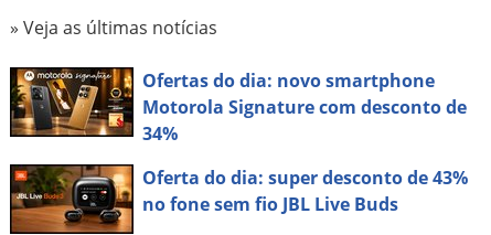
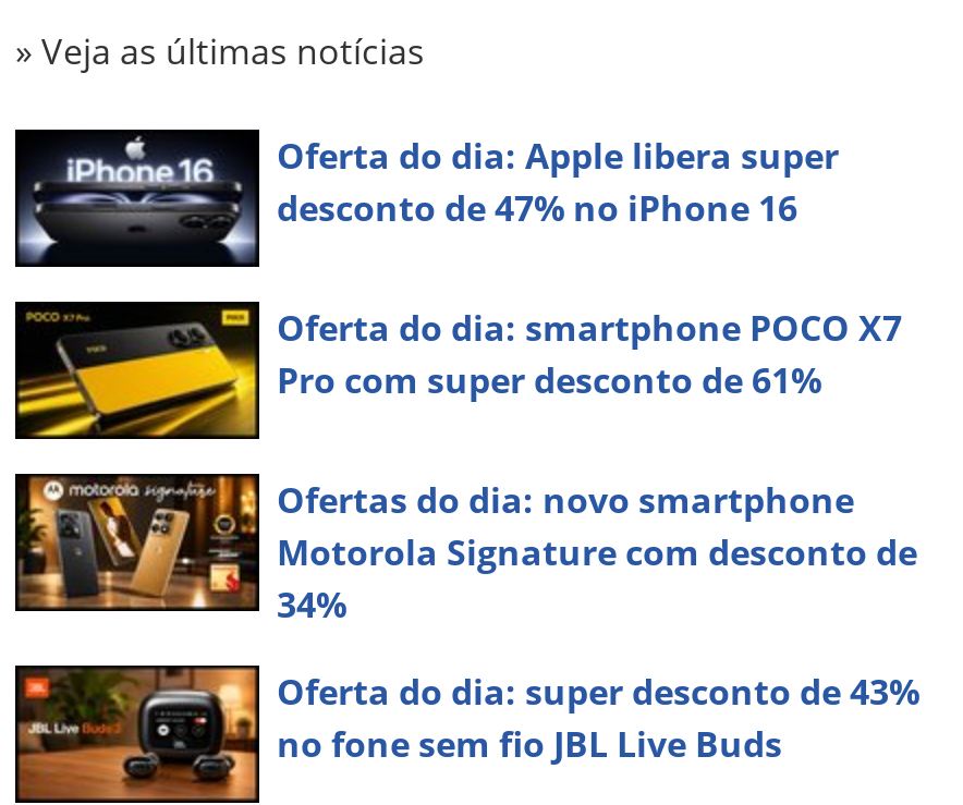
+ [image]

+ [image]
+ Oferta do dia: Apple libera super
+ desconto de 47% no iPhone 16
+ Oferta do dia: smartphone POCO X7
+ Pro com super desconto de 61%
